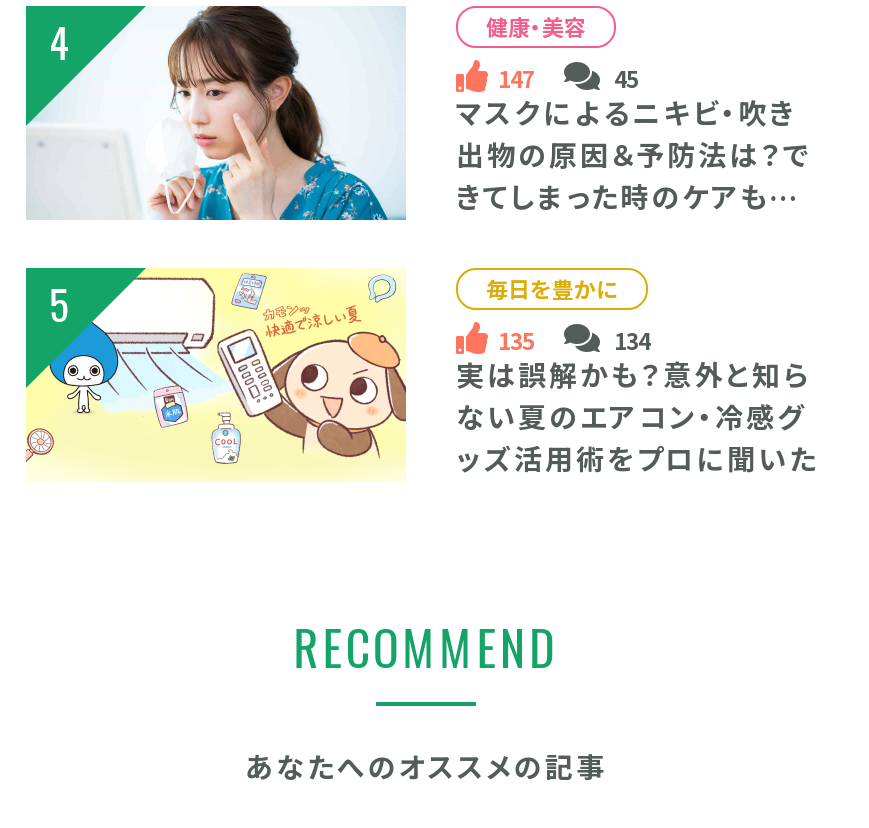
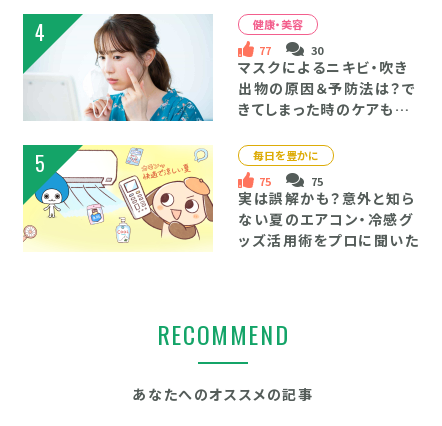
- 147
+ 77

- 45
+ 30

- 135
+ 75

- 134
+ 75
